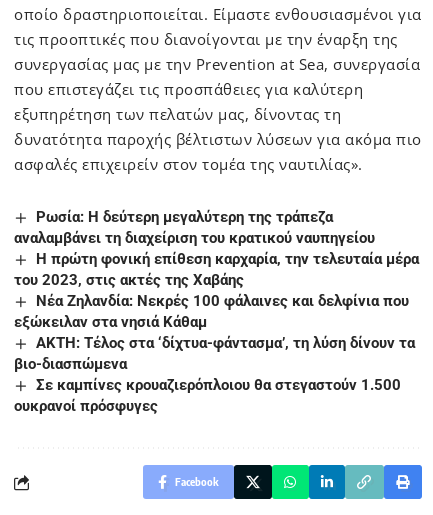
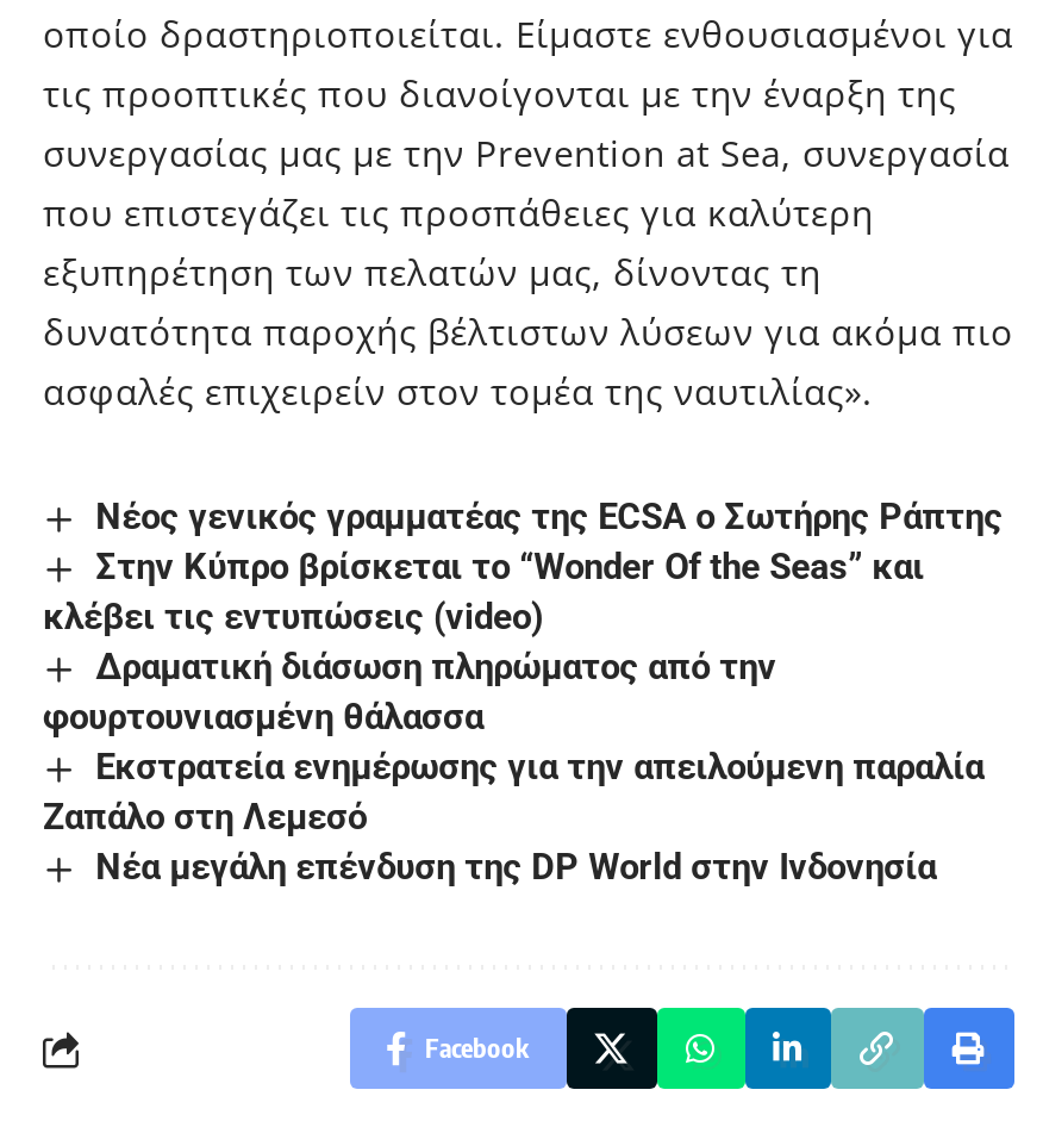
- Ρωσία: Η δεύτερη μεγαλύτερη της τράπεζα
- αναλαμβάνει τη διαχείριση του κρατικού ναυπηγείου
- Η πρώτη φονική επίθεση καρχαρία, την τελευταία μέρα
- του 2023, στις ακτές της Χαβάης
- Νέα Ζηλανδία: Νεκρές 100 φάλαινες και δελφίνια που
- εξώκειλαν στα νησιά Κάθαμ
- ΑΚΤΗ: Τέλος στα ‘δίχτυα-φάντασμα’, τη λύση δίνουν τα
- βιο-διασπώμενα
- Σε καμπίνες κρουαζιερόπλοιου θα στεγαστούν 1.500
- ουκρανοί πρόσφυγες
+ Νέος γενικός γραμματέας της ECSA ο Σωτήρης Ράπτης
+ Στην Κύπρο βρίσκεται το “Wonder Of the Seas” και
+ κλέβει τις εντυπώσεις (video)
+ Δραματική διάσωση πληρώματος από την
+ φουρτουνιασμένη θάλασσα
+ Εκστρατεία ενημέρωσης για την απειλούμενη παραλία
+ Ζαπάλο στη Λεμεσό
+ Νέα μεγάλη επένδυση της DP World στην Ινδονησία
